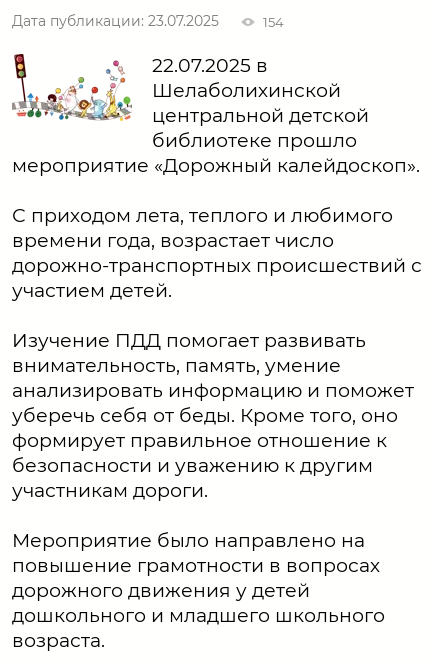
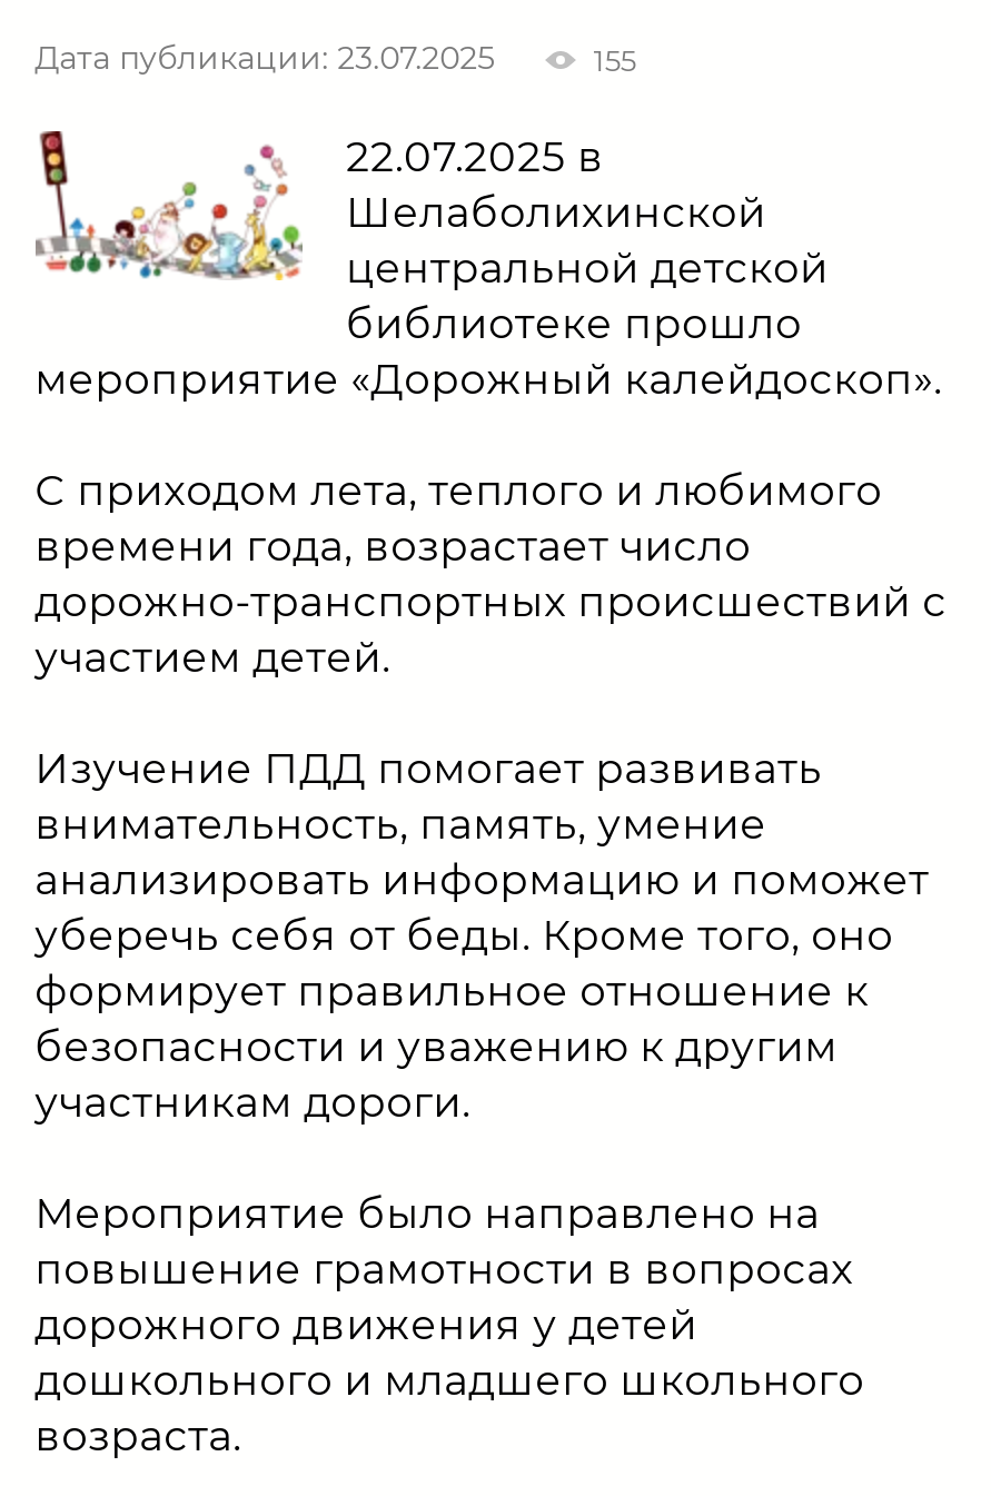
- 154
+ 155
